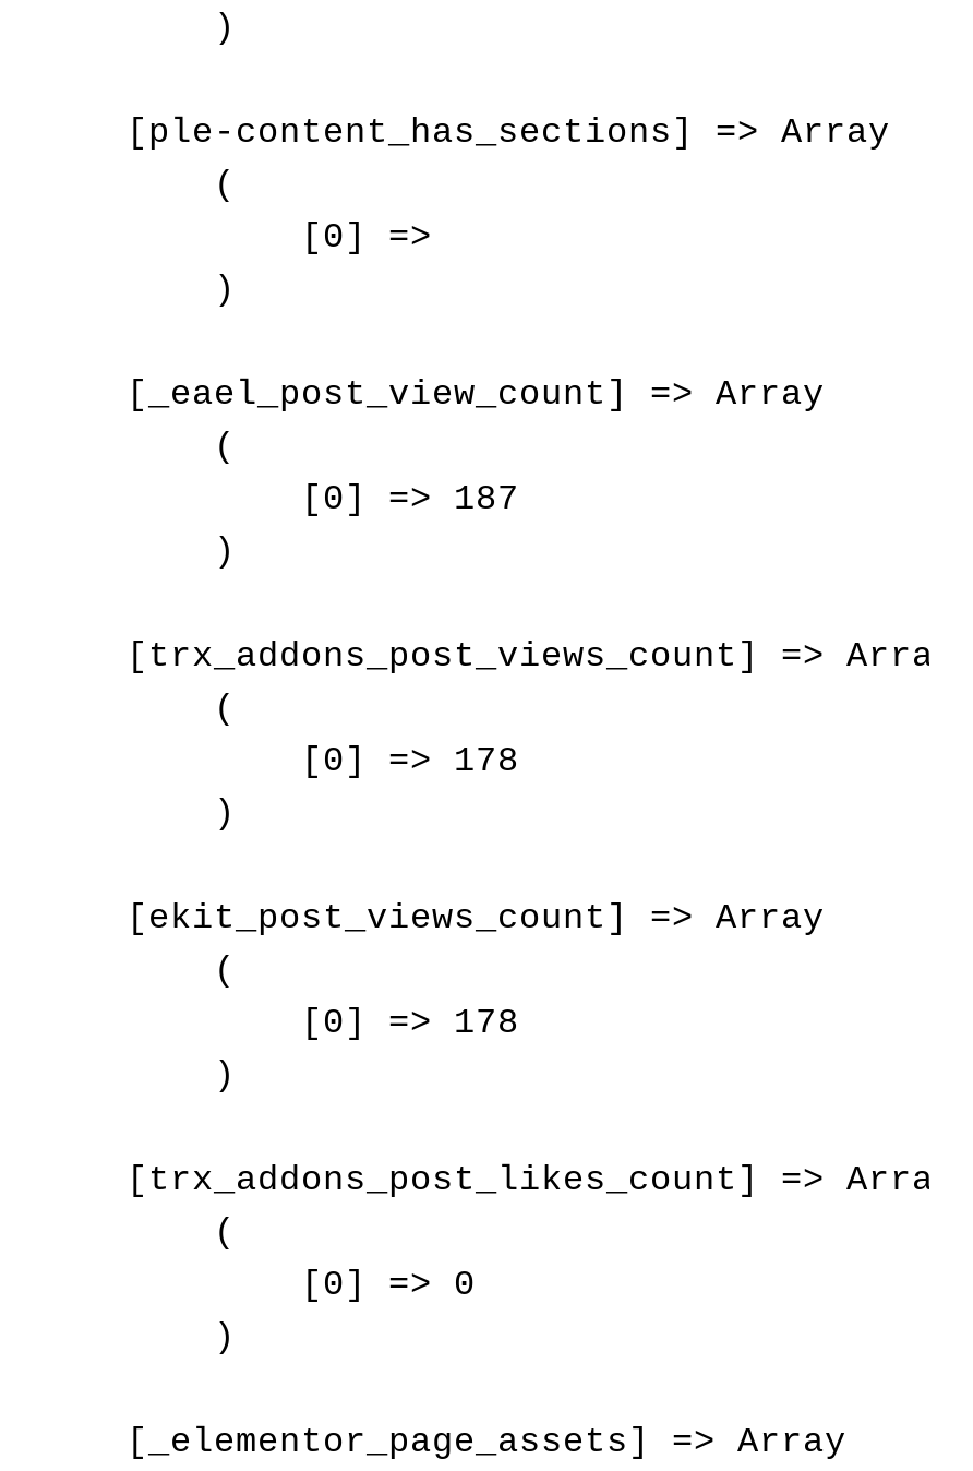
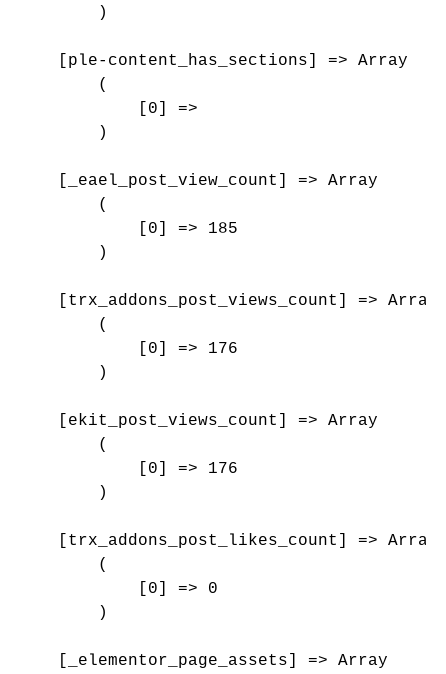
- [0] => 187
+ [0] => 185

- [0] => 178
+ [0] => 176

- [0] => 178
+ [0] => 176
